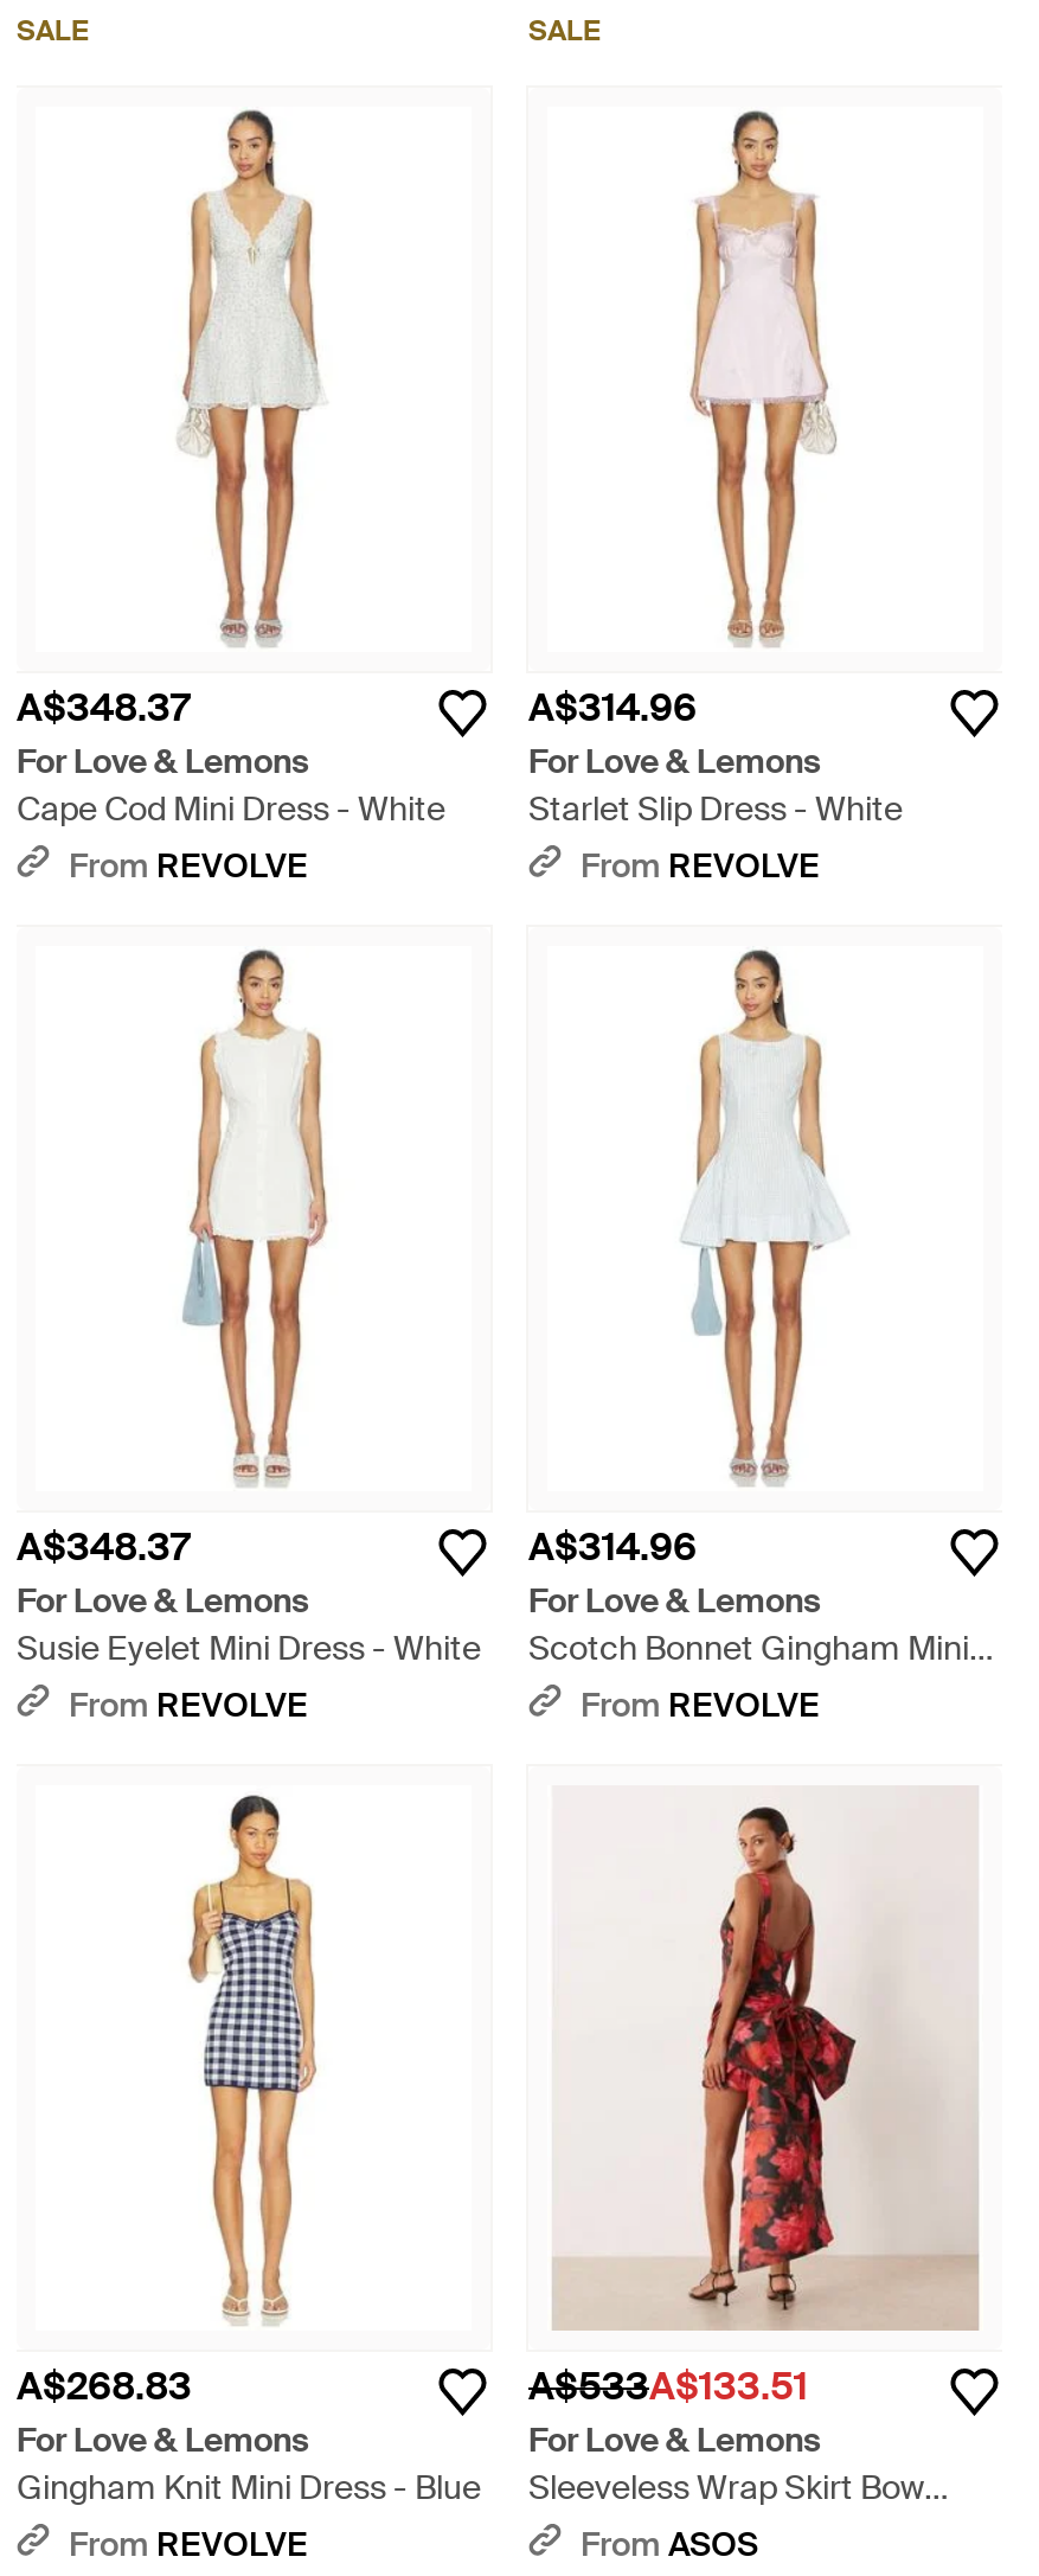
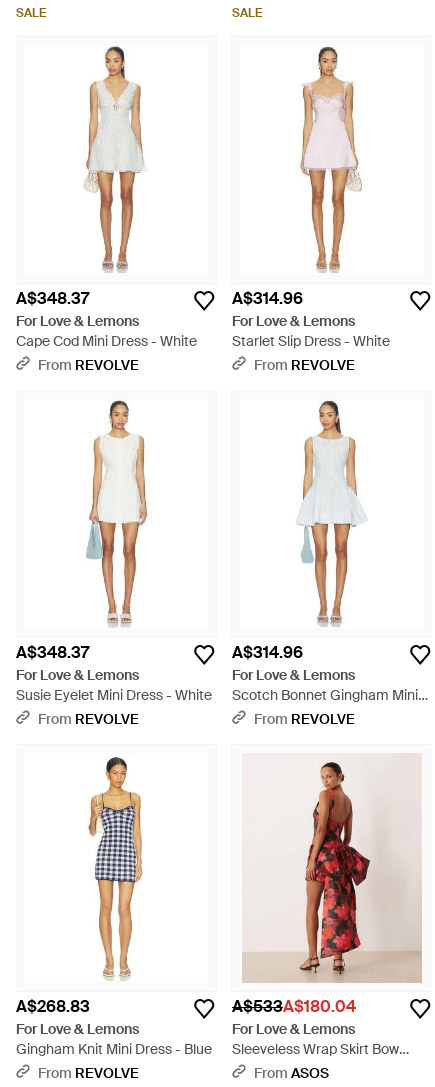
- A$533A$133.51
+ A$533A$180.04
